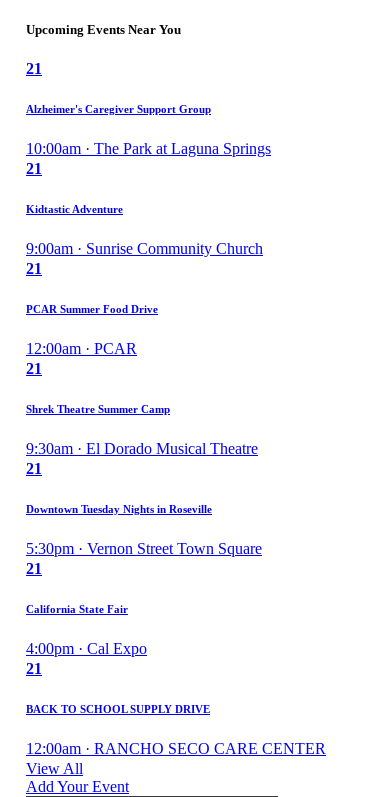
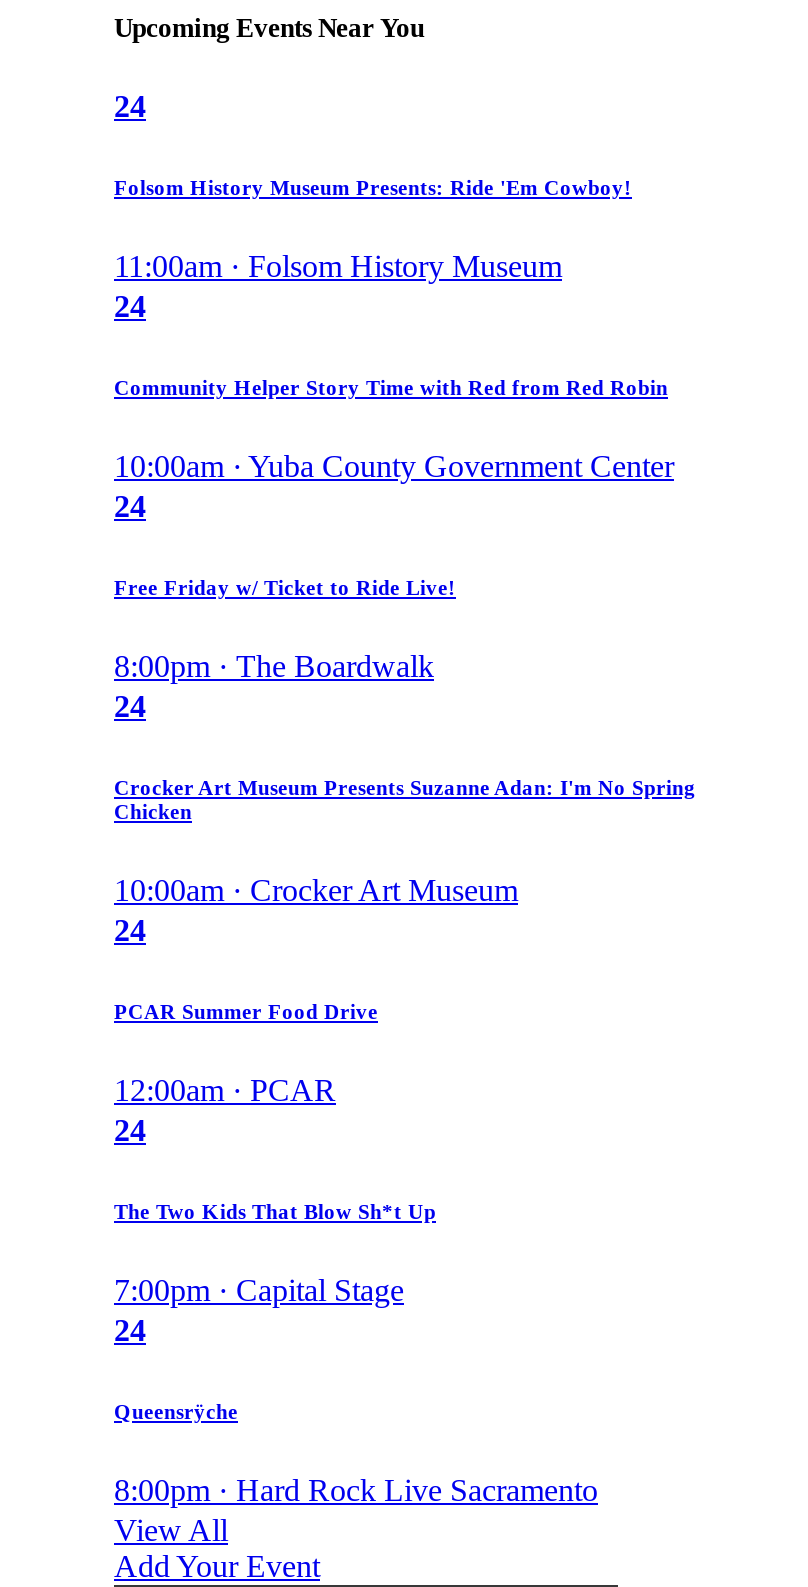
- 21
- Alzheimer's Caregiver Support Group
- 10:00am · The Park at Laguna Springs
- 21
- Kidtastic Adventure
- 9:00am · Sunrise Community Church
- 21
+ 24
+ Folsom History Museum Presents: Ride 'Em Cowboy!
+ 11:00am · Folsom History Museum
+ 24
+ Community Helper Story Time with Red from Red Robin
+ 10:00am · Yuba County Government Center
+ 24
+ Free Friday w/ Ticket to Ride Live!
+ 8:00pm · The Boardwalk
+ 24
+ Crocker Art Museum Presents Suzanne Adan: I'm No Spring
+ Chicken
+ 10:00am · Crocker Art Museum
+ 24

moved down: PCAR Summer Food Drive | 12:00am · PCAR

- 21
- Shrek Theatre Summer Camp
- 9:30am · El Dorado Musical Theatre
- 21
- Downtown Tuesday Nights in Roseville
- 5:30pm · Vernon Street Town Square
- 21
- California State Fair
- 4:00pm · Cal Expo
- 21
- BACK TO SCHOOL SUPPLY DRIVE
- 12:00am · RANCHO SECO CARE CENTER
+ 24
+ The Two Kids That Blow Sh*t Up
+ 7:00pm · Capital Stage
+ 24
+ Queensrÿche
+ 8:00pm · Hard Rock Live Sacramento
